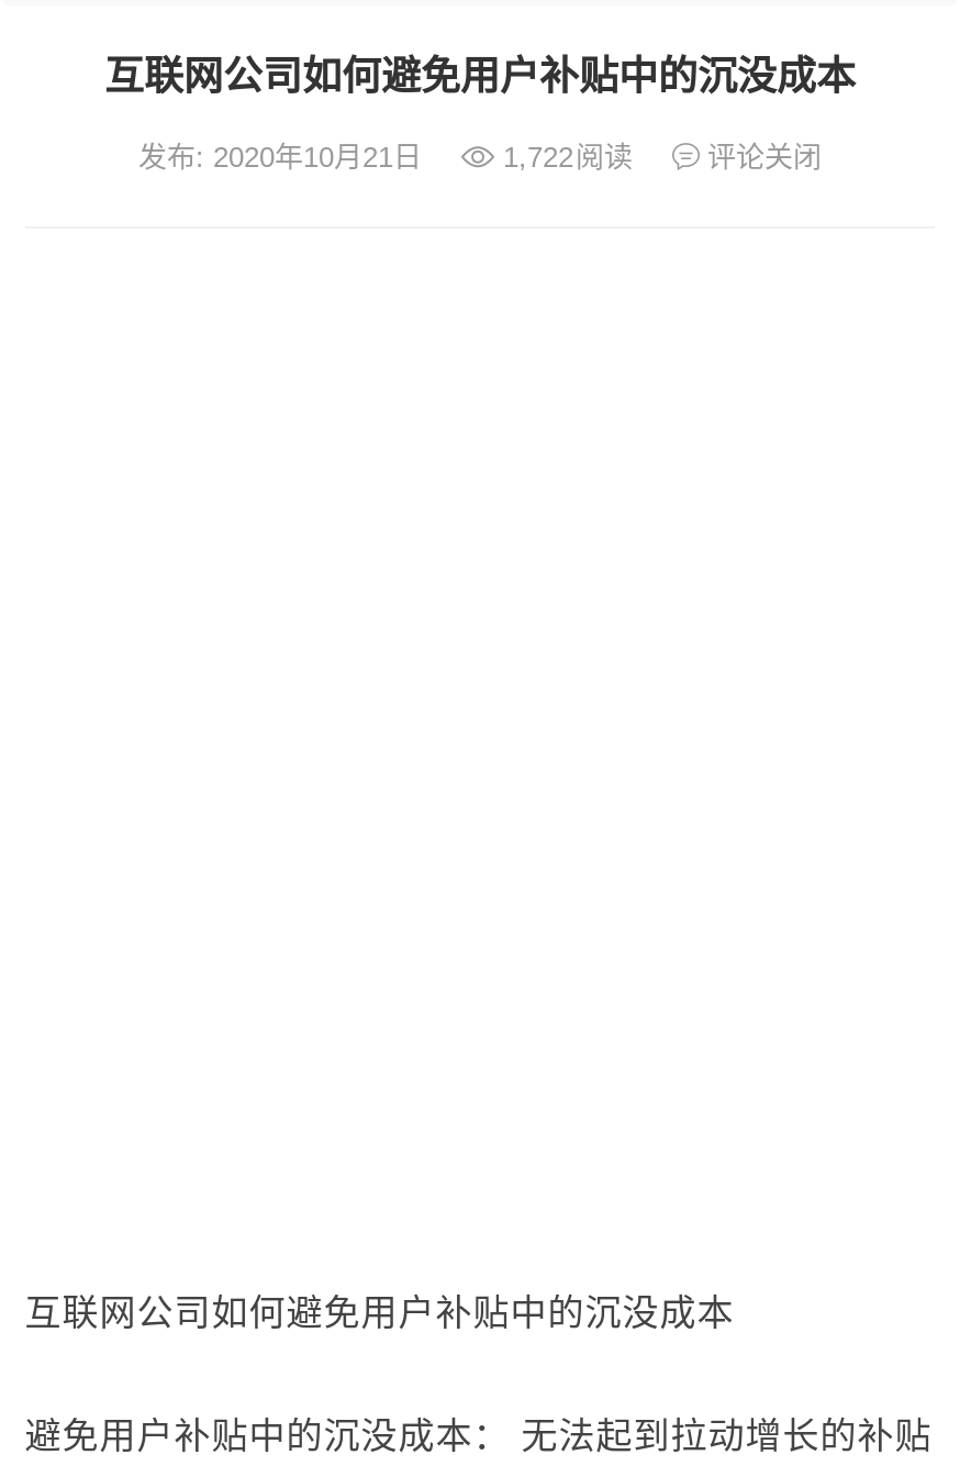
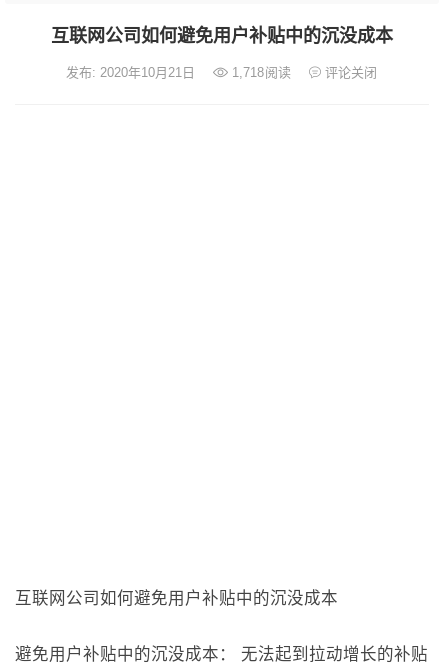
- 发布: 2020年10月21日 1,722阅读 评论关闭
+ 发布: 2020年10月21日 1,718阅读 评论关闭
